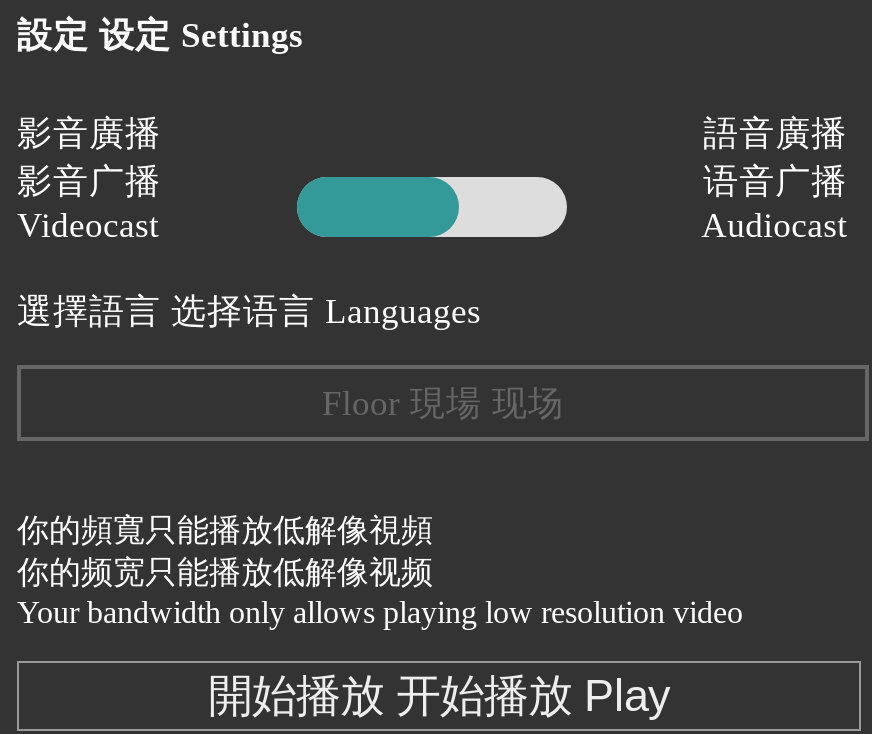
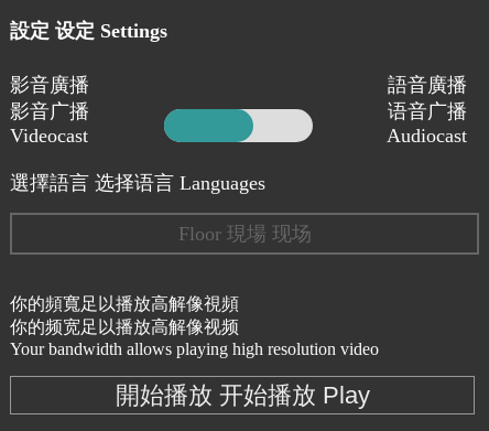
- 你的頻寬只能播放低解像視頻
- 你的频宽只能播放低解像视频
- Your bandwidth only allows playing low resolution video
+ 你的頻寬足以播放高解像視頻
+ 你的频宽足以播放高解像视频
+ Your bandwidth allows playing high resolution video
